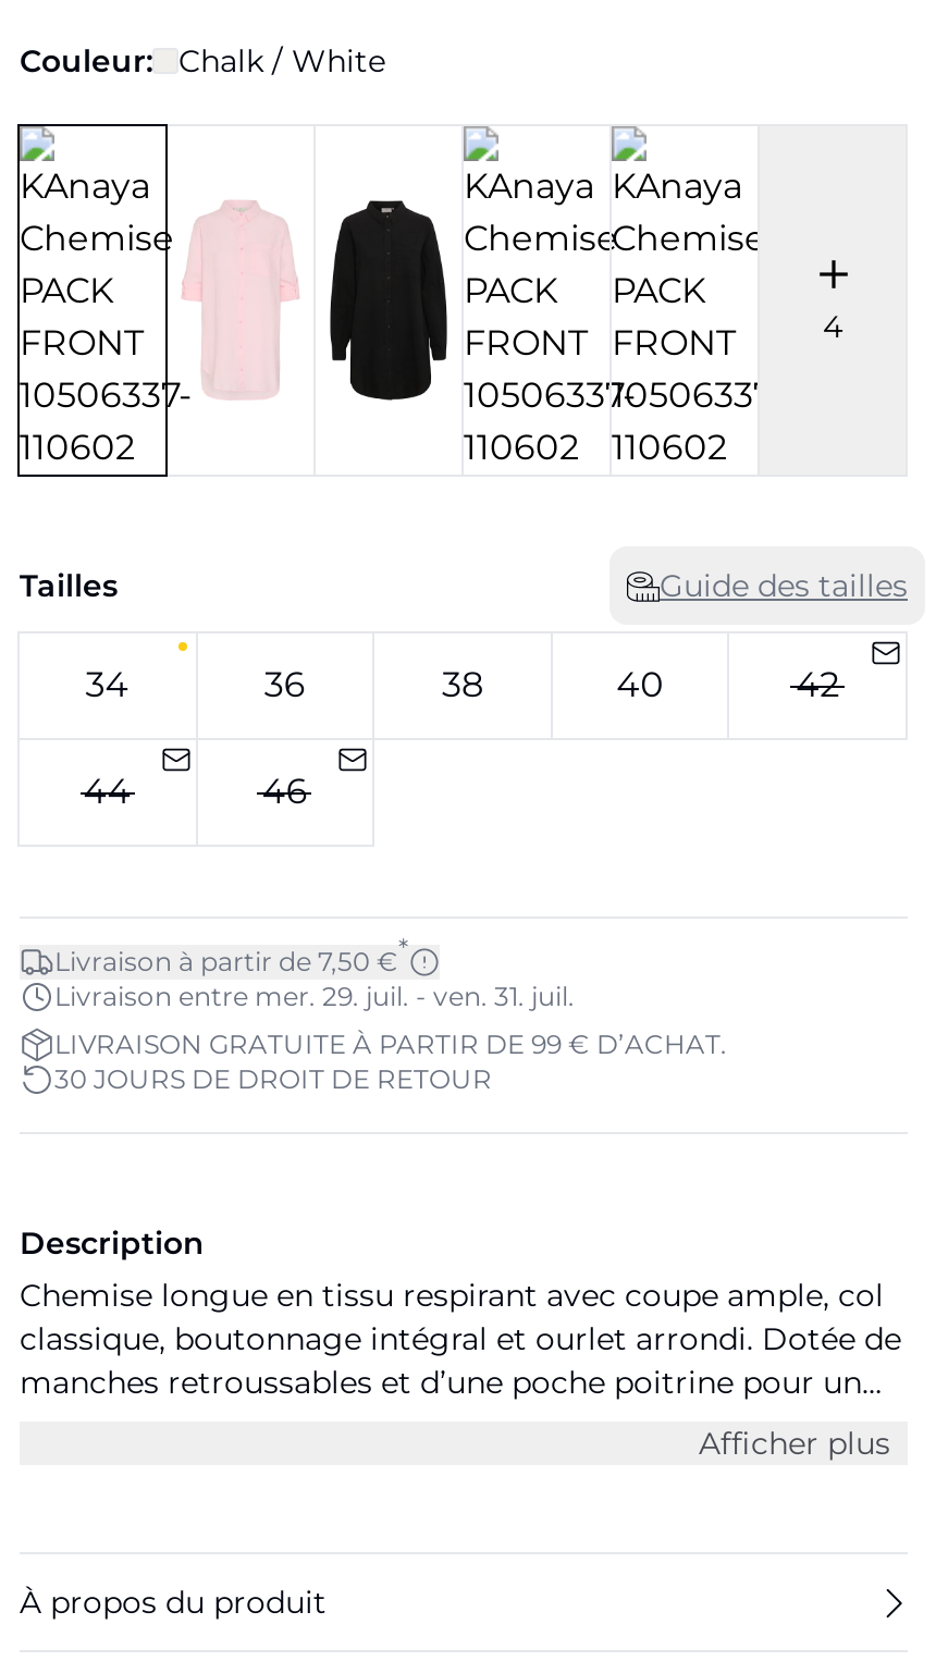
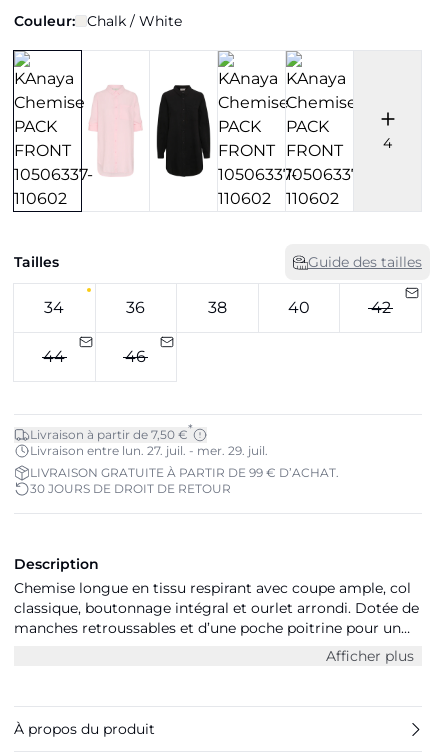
- Livraison entre mer. 29. juil. - ven. 31. juil.
+ Livraison entre lun. 27. juil. - mer. 29. juil.
